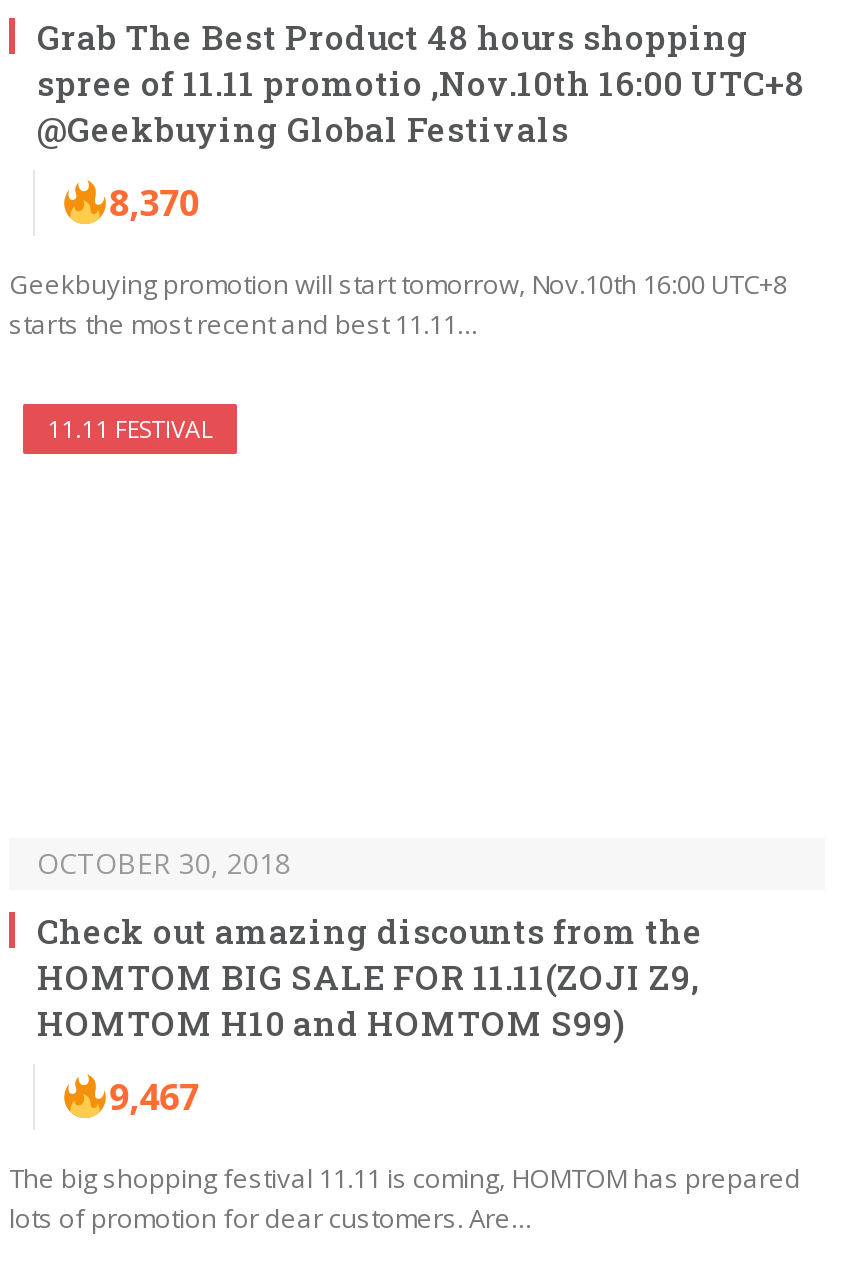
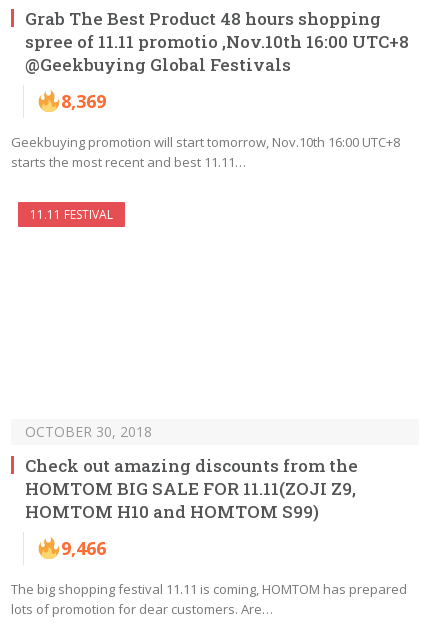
- 8,370
+ 8,369

- 9,467
+ 9,466
